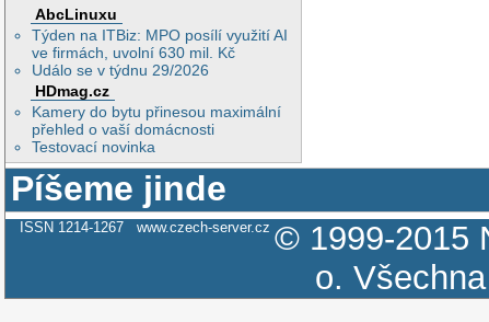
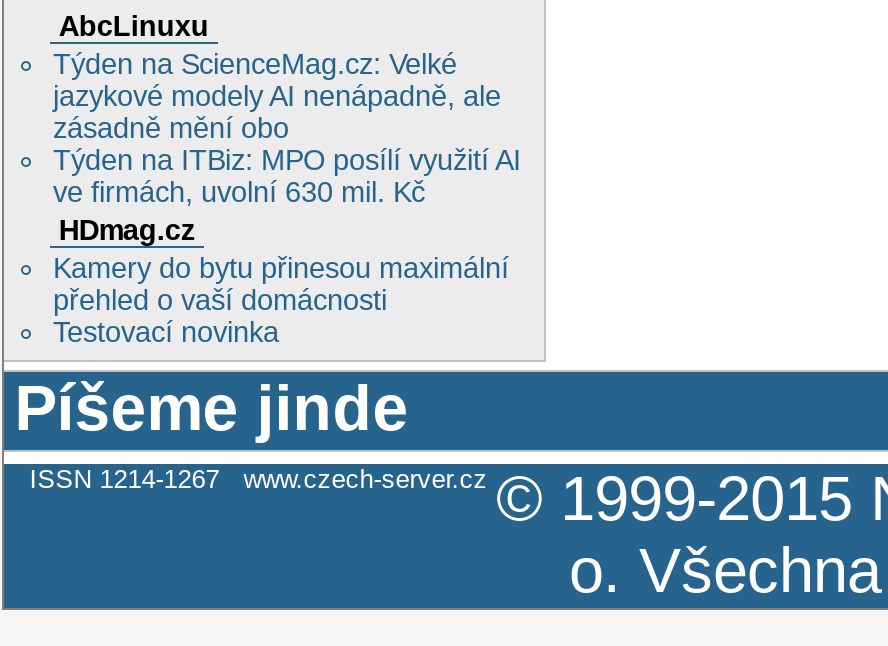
+ Týden na ScienceMag.cz: Velké
+ jazykové modely AI nenápadně, ale
+ zásadně mění obo

moved down: Týden na ITBiz: MPO posílí využití AI | ve firmách, uvolní 630 mil. Kč

- Událo se v týdnu 29/2026
